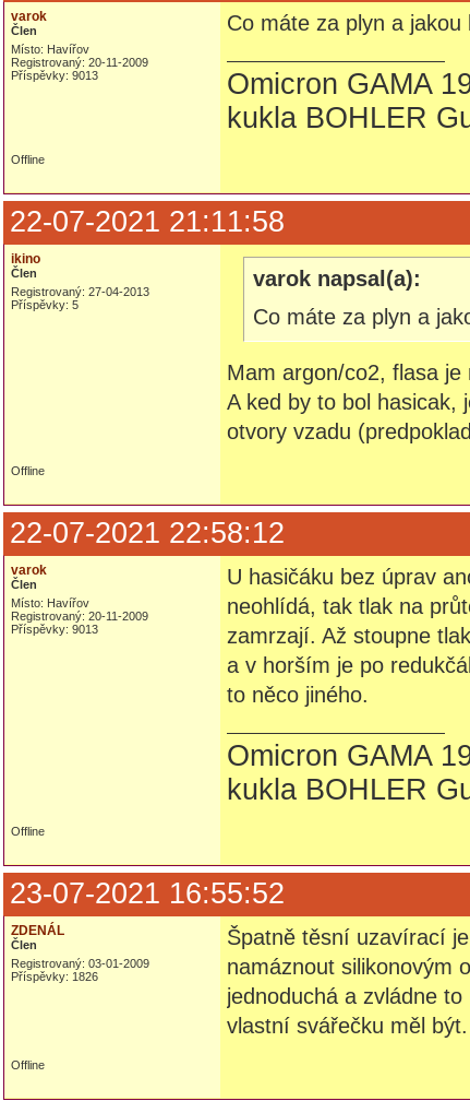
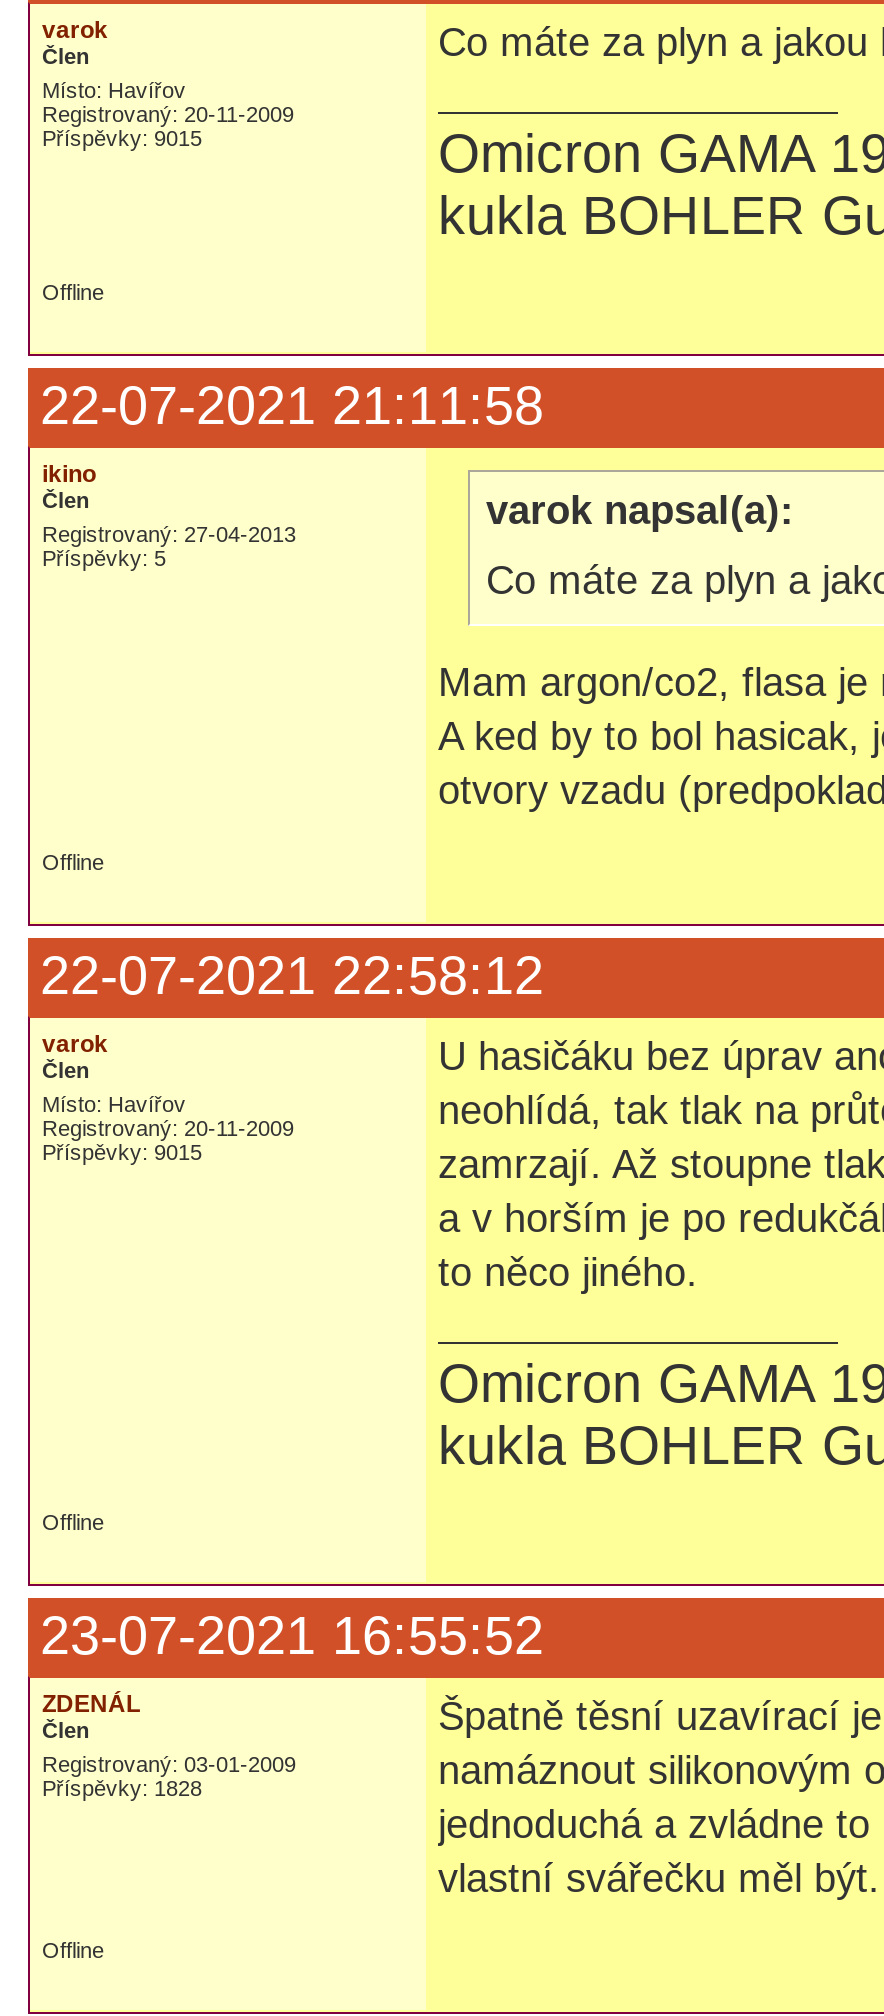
- Příspěvky: 9013
+ Příspěvky: 9015

- Příspěvky: 9013
+ Příspěvky: 9015

- Příspěvky: 1826
+ Příspěvky: 1828
